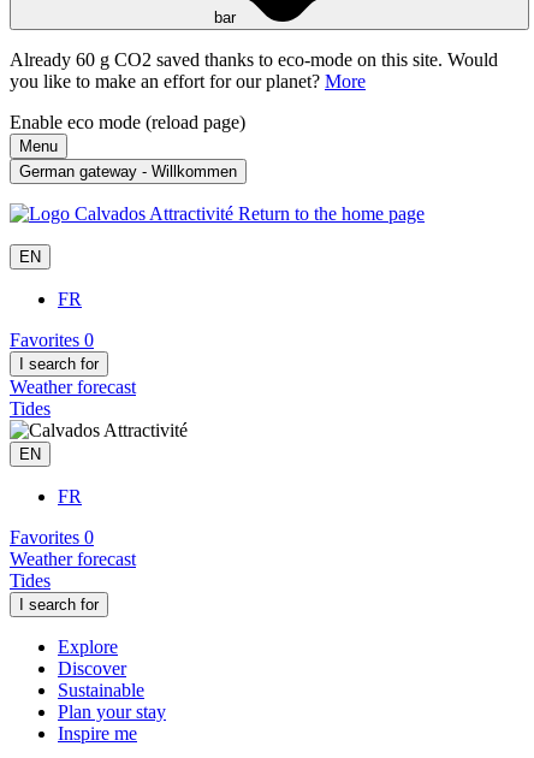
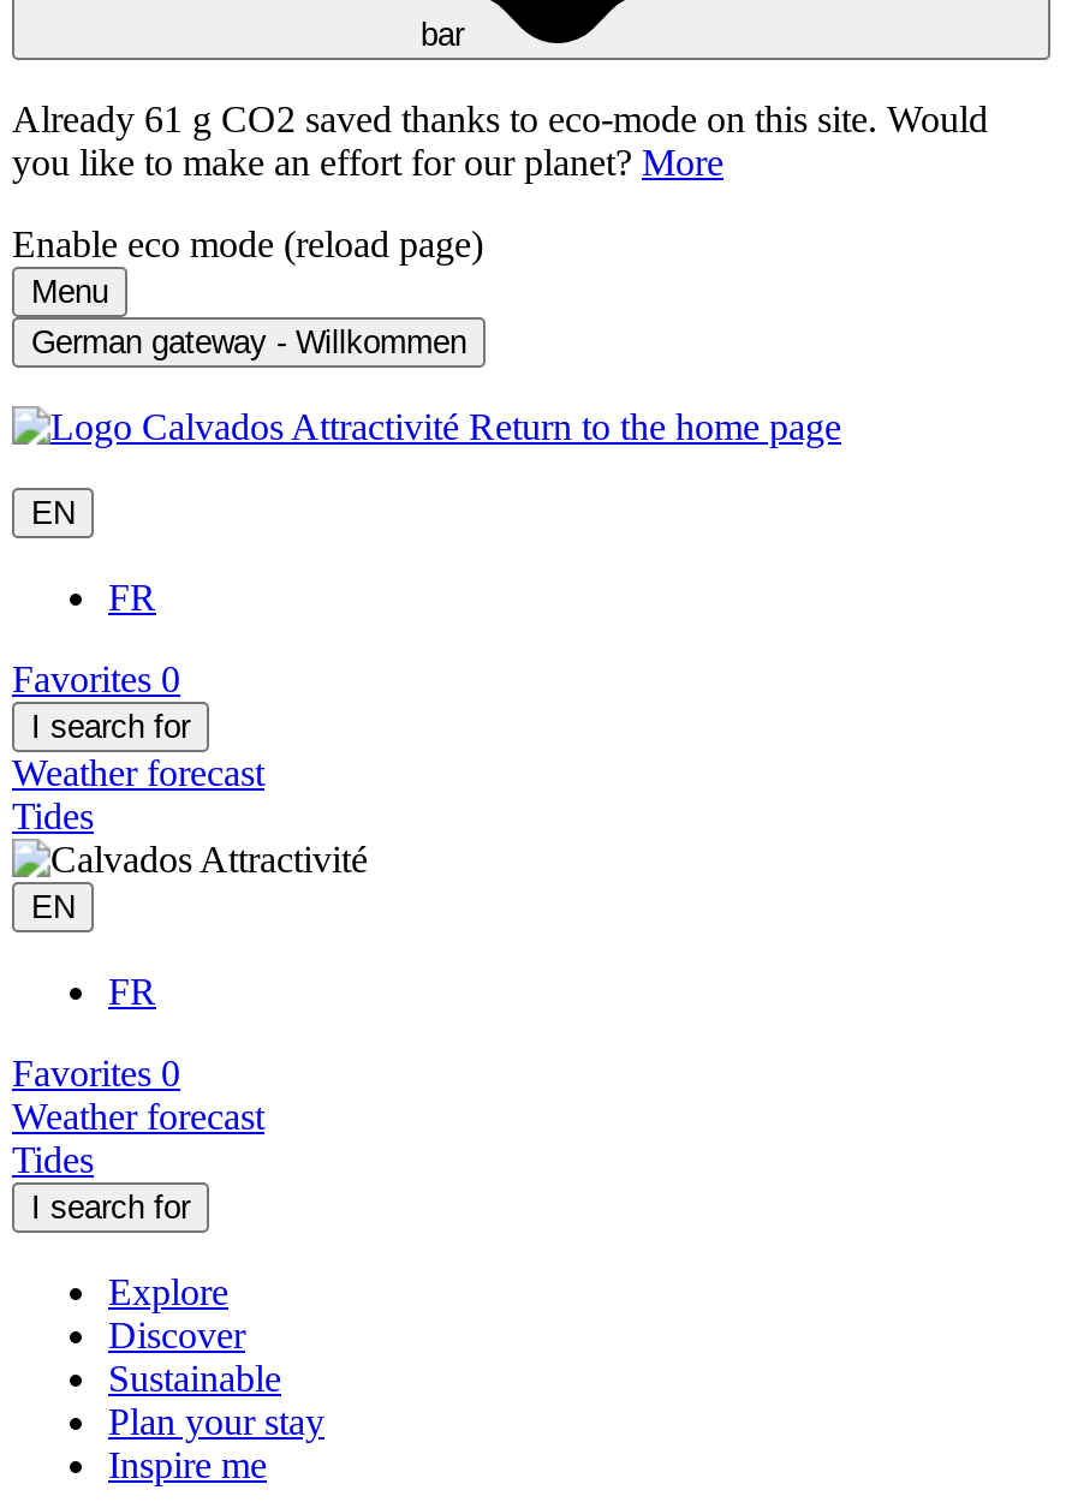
- Already 60 g CO2 saved thanks to eco-mode on this site. Would
+ Already 61 g CO2 saved thanks to eco-mode on this site. Would
